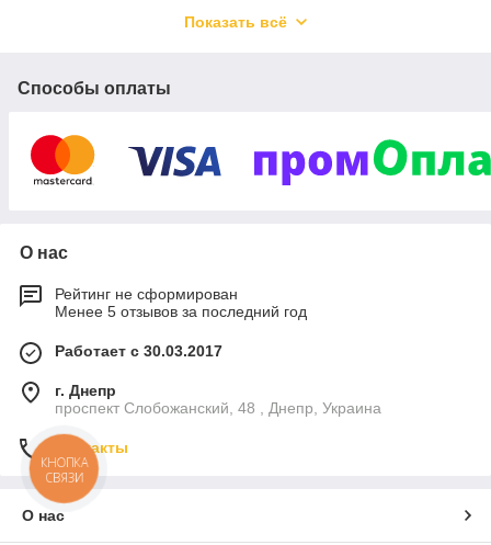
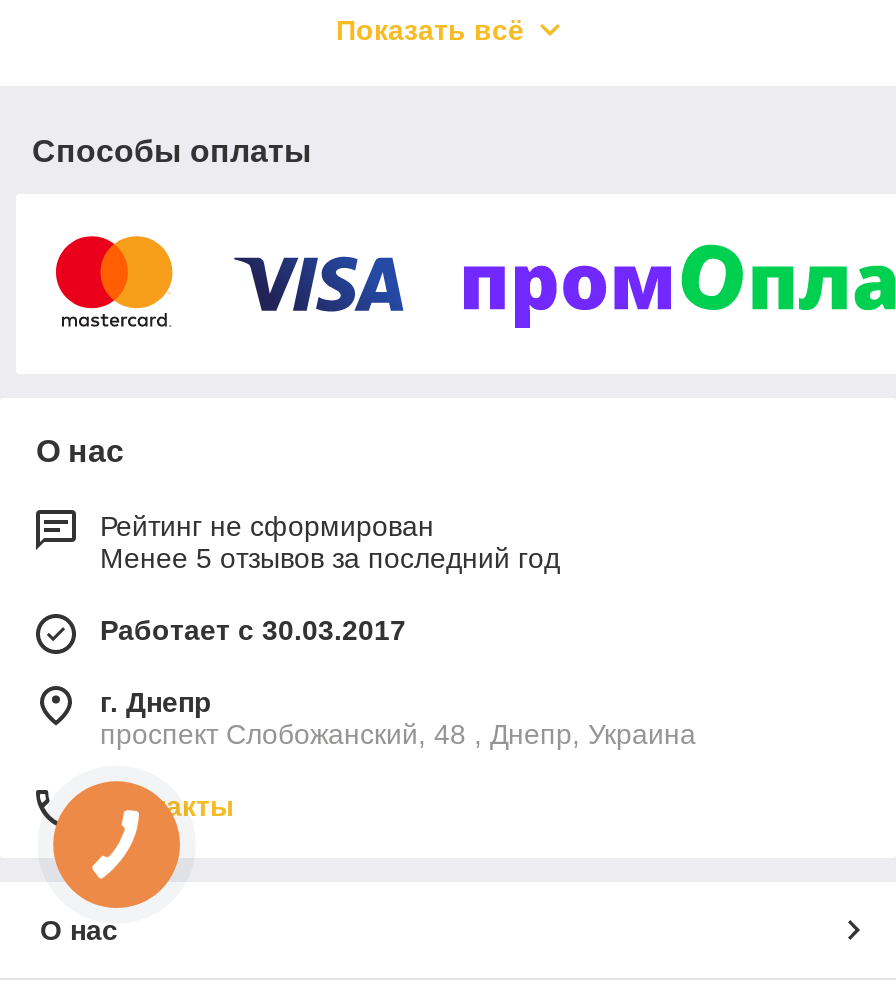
- КНОПКА
- СВЯЗИ
